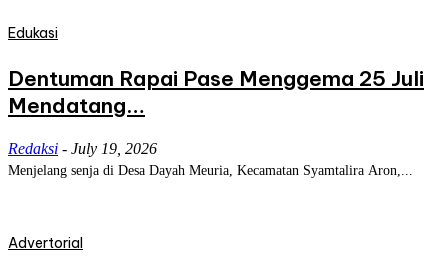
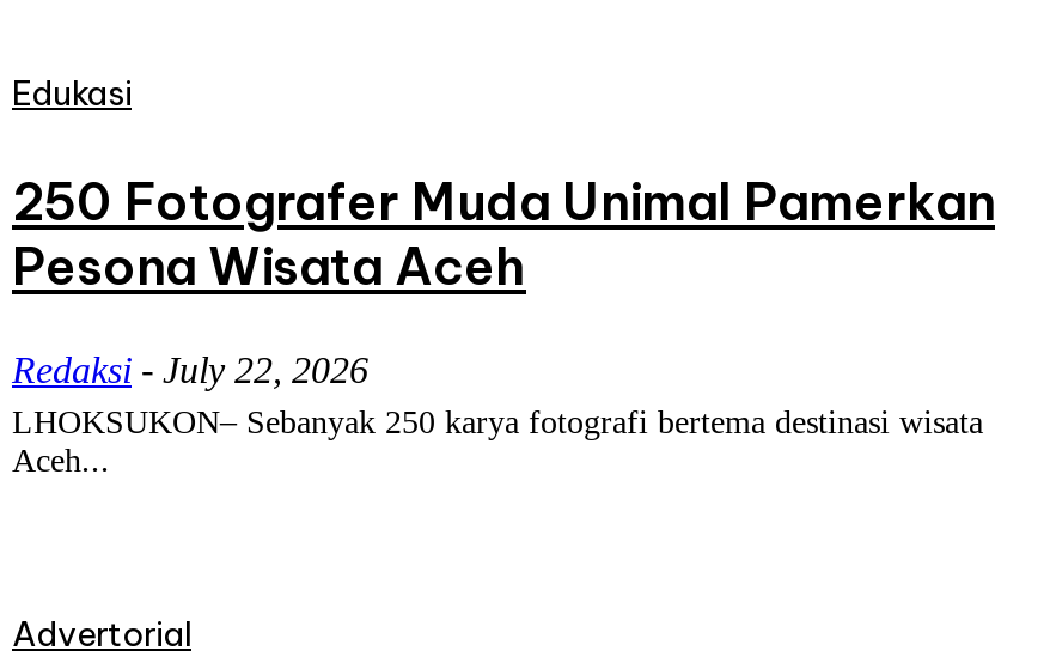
- Dentuman Rapai Pase Menggema 25 Juli
- Mendatang…
+ 250 Fotografer Muda Unimal Pamerkan
+ Pesona Wisata Aceh

- Redaksi - July 19, 2026
- Menjelang senja di Desa Dayah Meuria, Kecamatan Syamtalira Aron,...
+ Redaksi - July 22, 2026
+ LHOKSUKON– Sebanyak 250 karya fotografi bertema destinasi wisata
+ Aceh...
